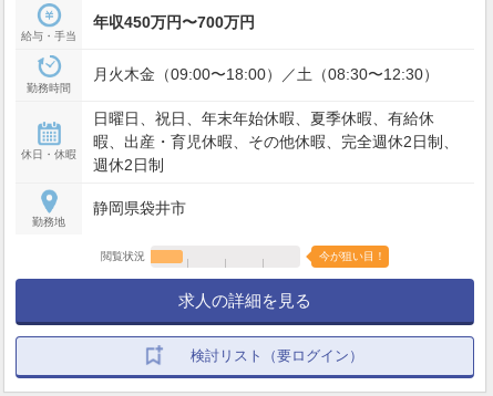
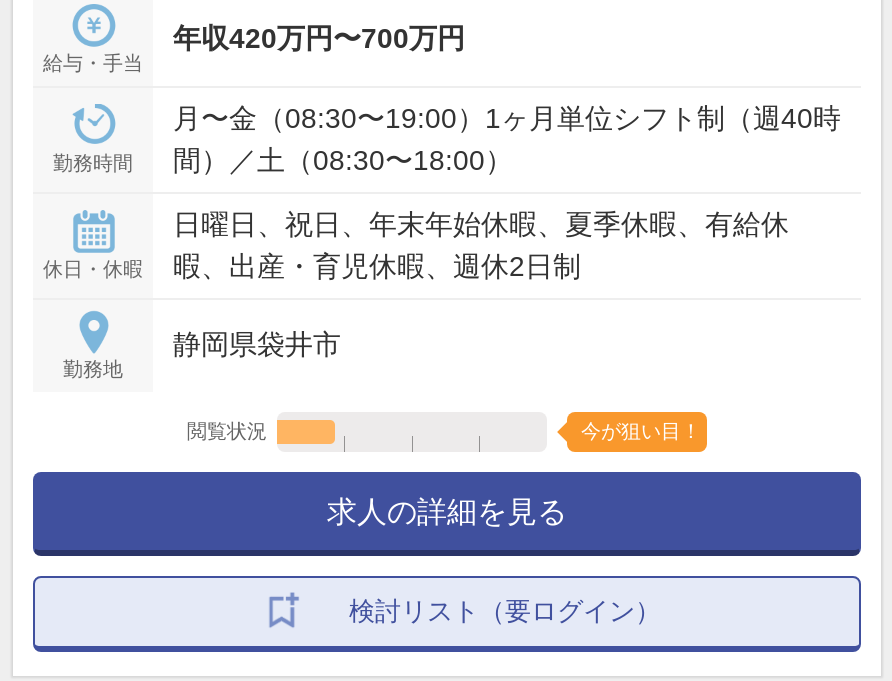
- 年収450万円〜700万円
+ 年収420万円〜700万円

- 月火木金（09:00〜18:00）／土（08:30〜12:30）
+ 月〜金（08:30〜19:00）1ヶ月単位シフト制（週40時
+ 間）／土（08:30〜18:00）

- 暇、出産・育児休暇、その他休暇、完全週休2日制、
- 週休2日制
+ 暇、出産・育児休暇、週休2日制
